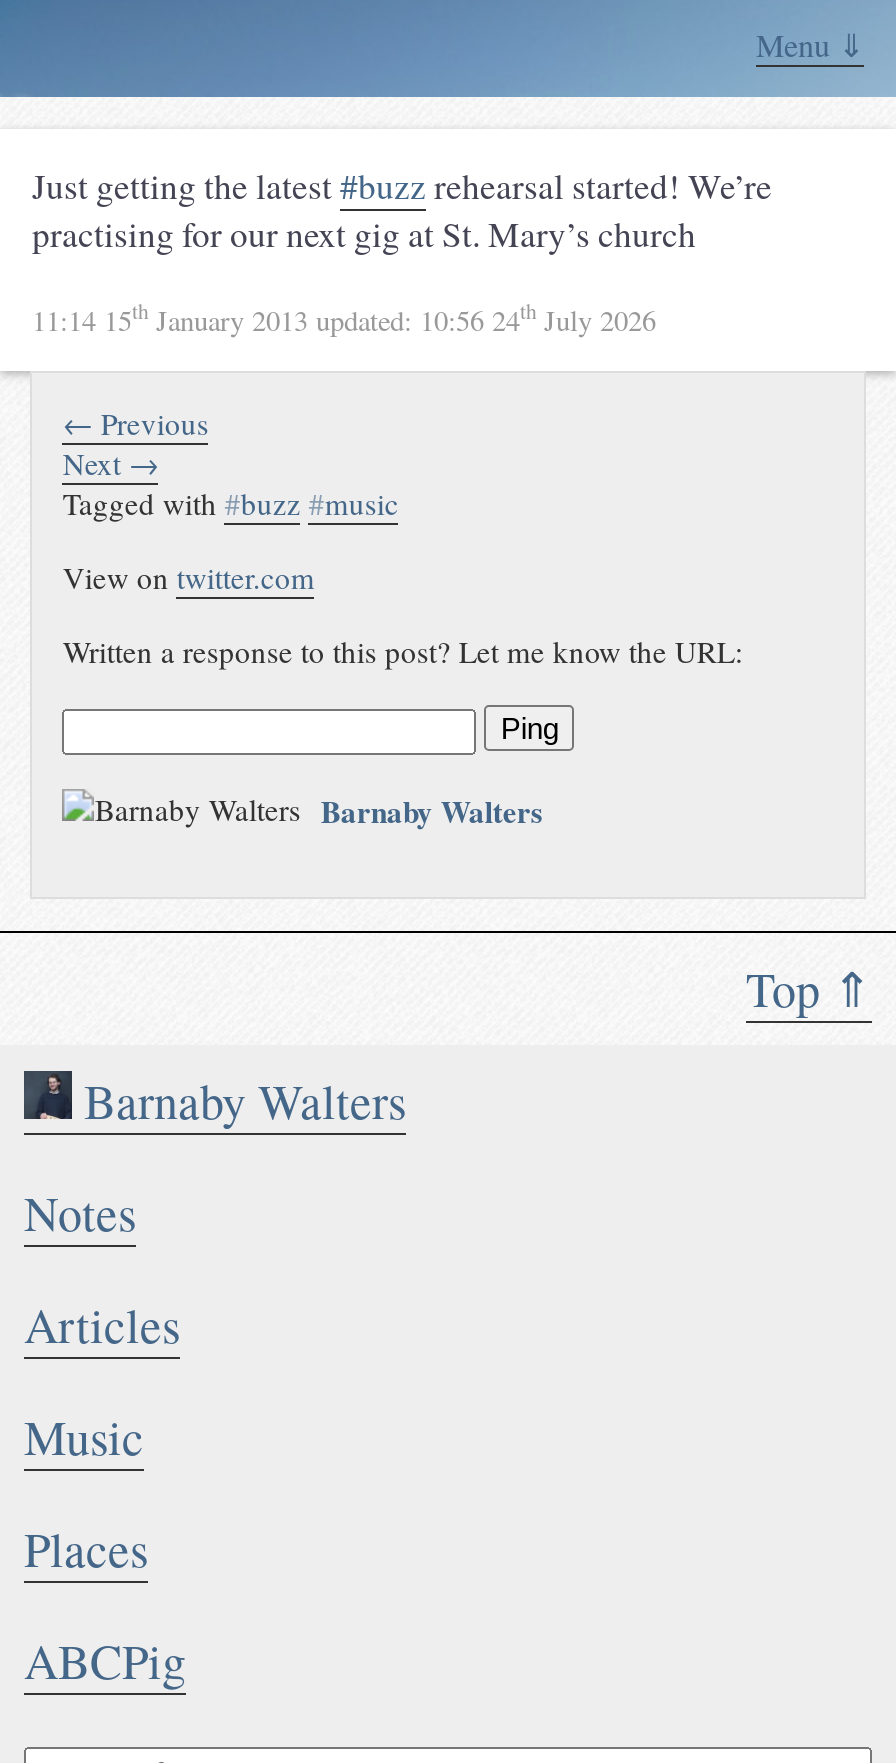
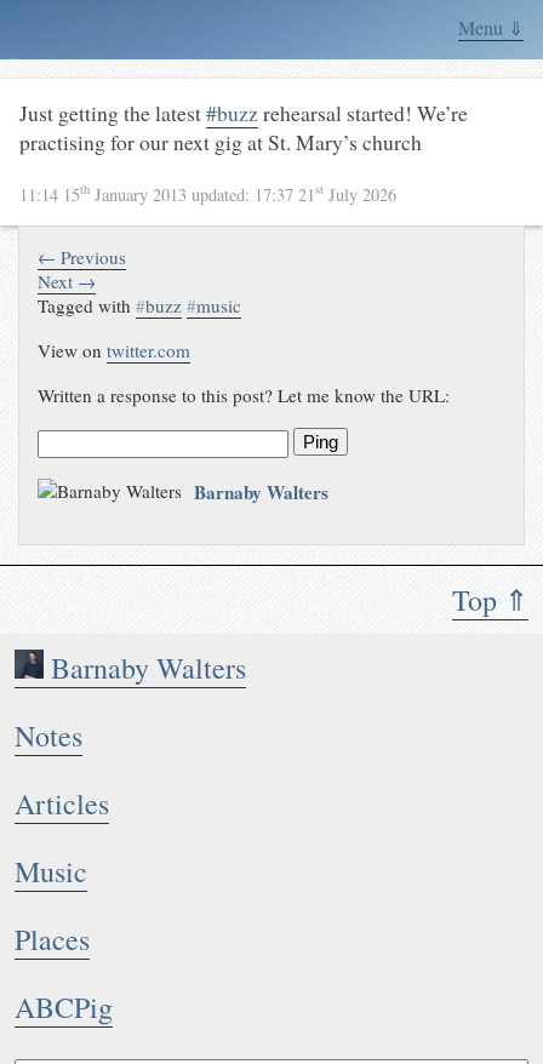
- 11:14 15th January 2013 updated: 10:56 24th July 2026
+ 11:14 15th January 2013 updated: 17:37 21st July 2026
